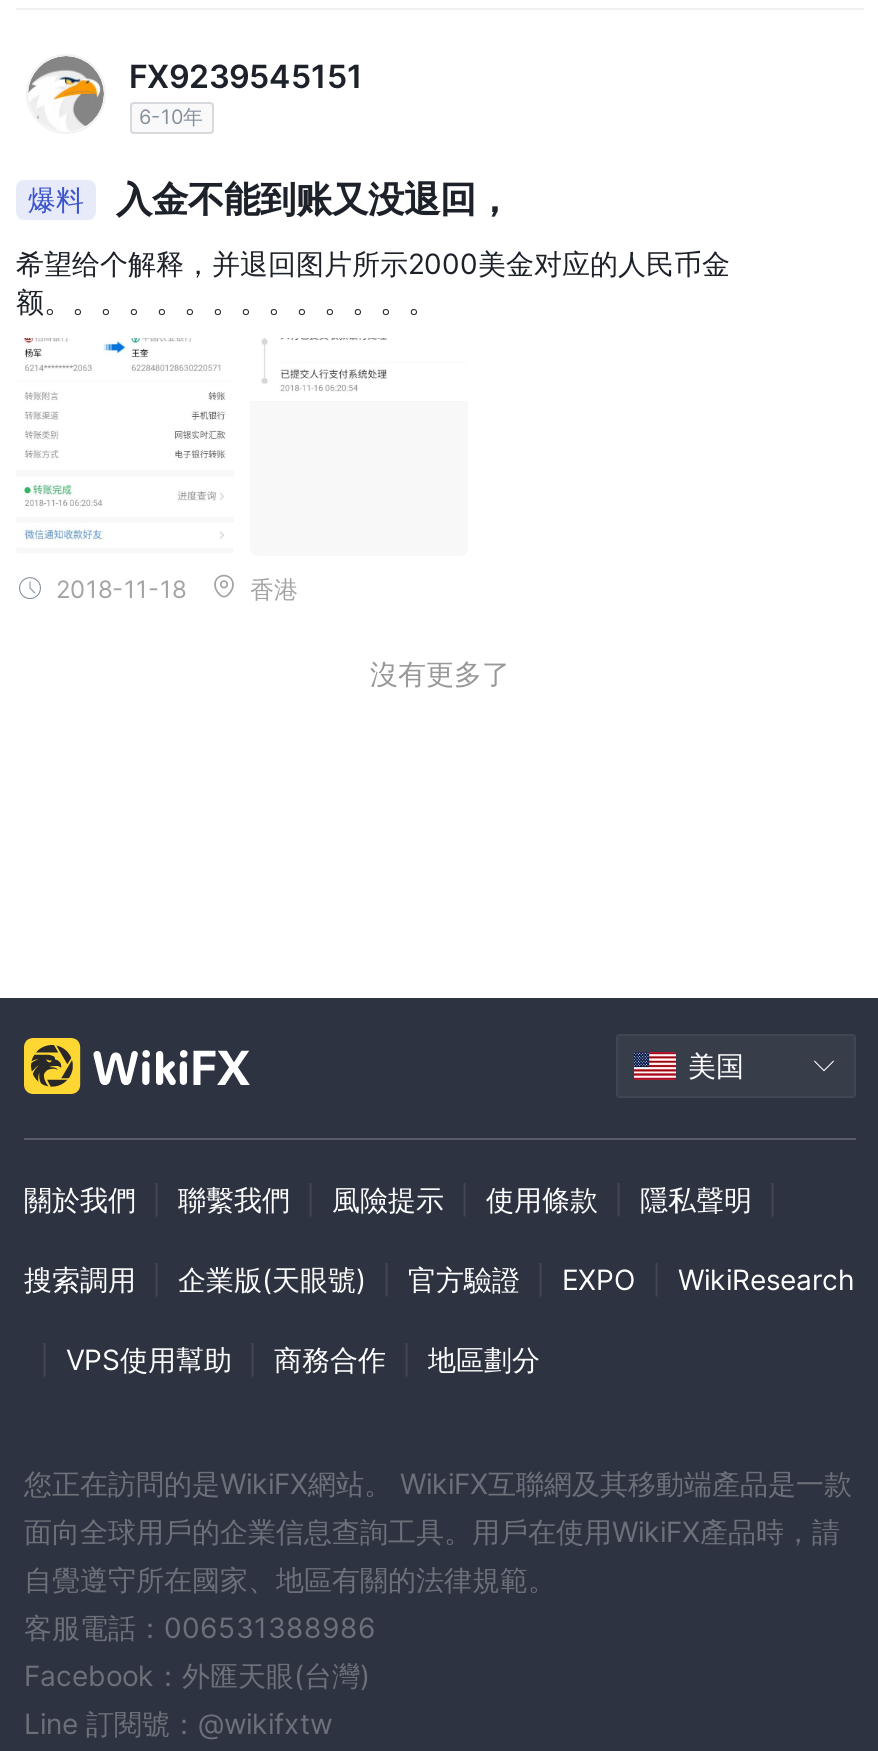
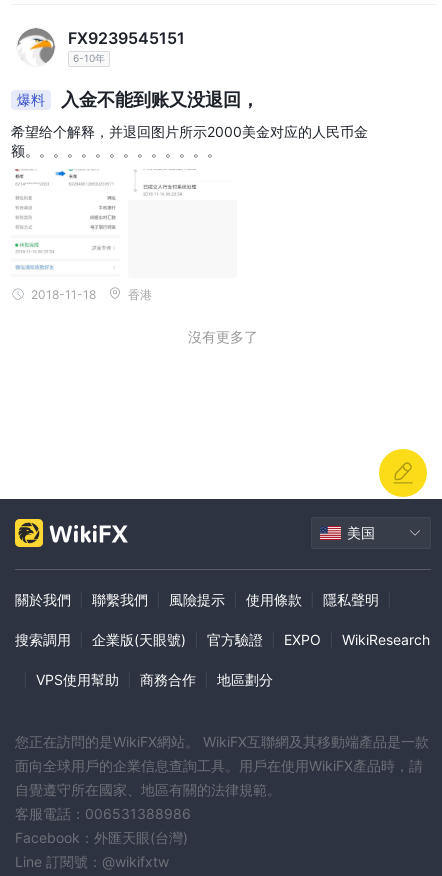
+ [image]
